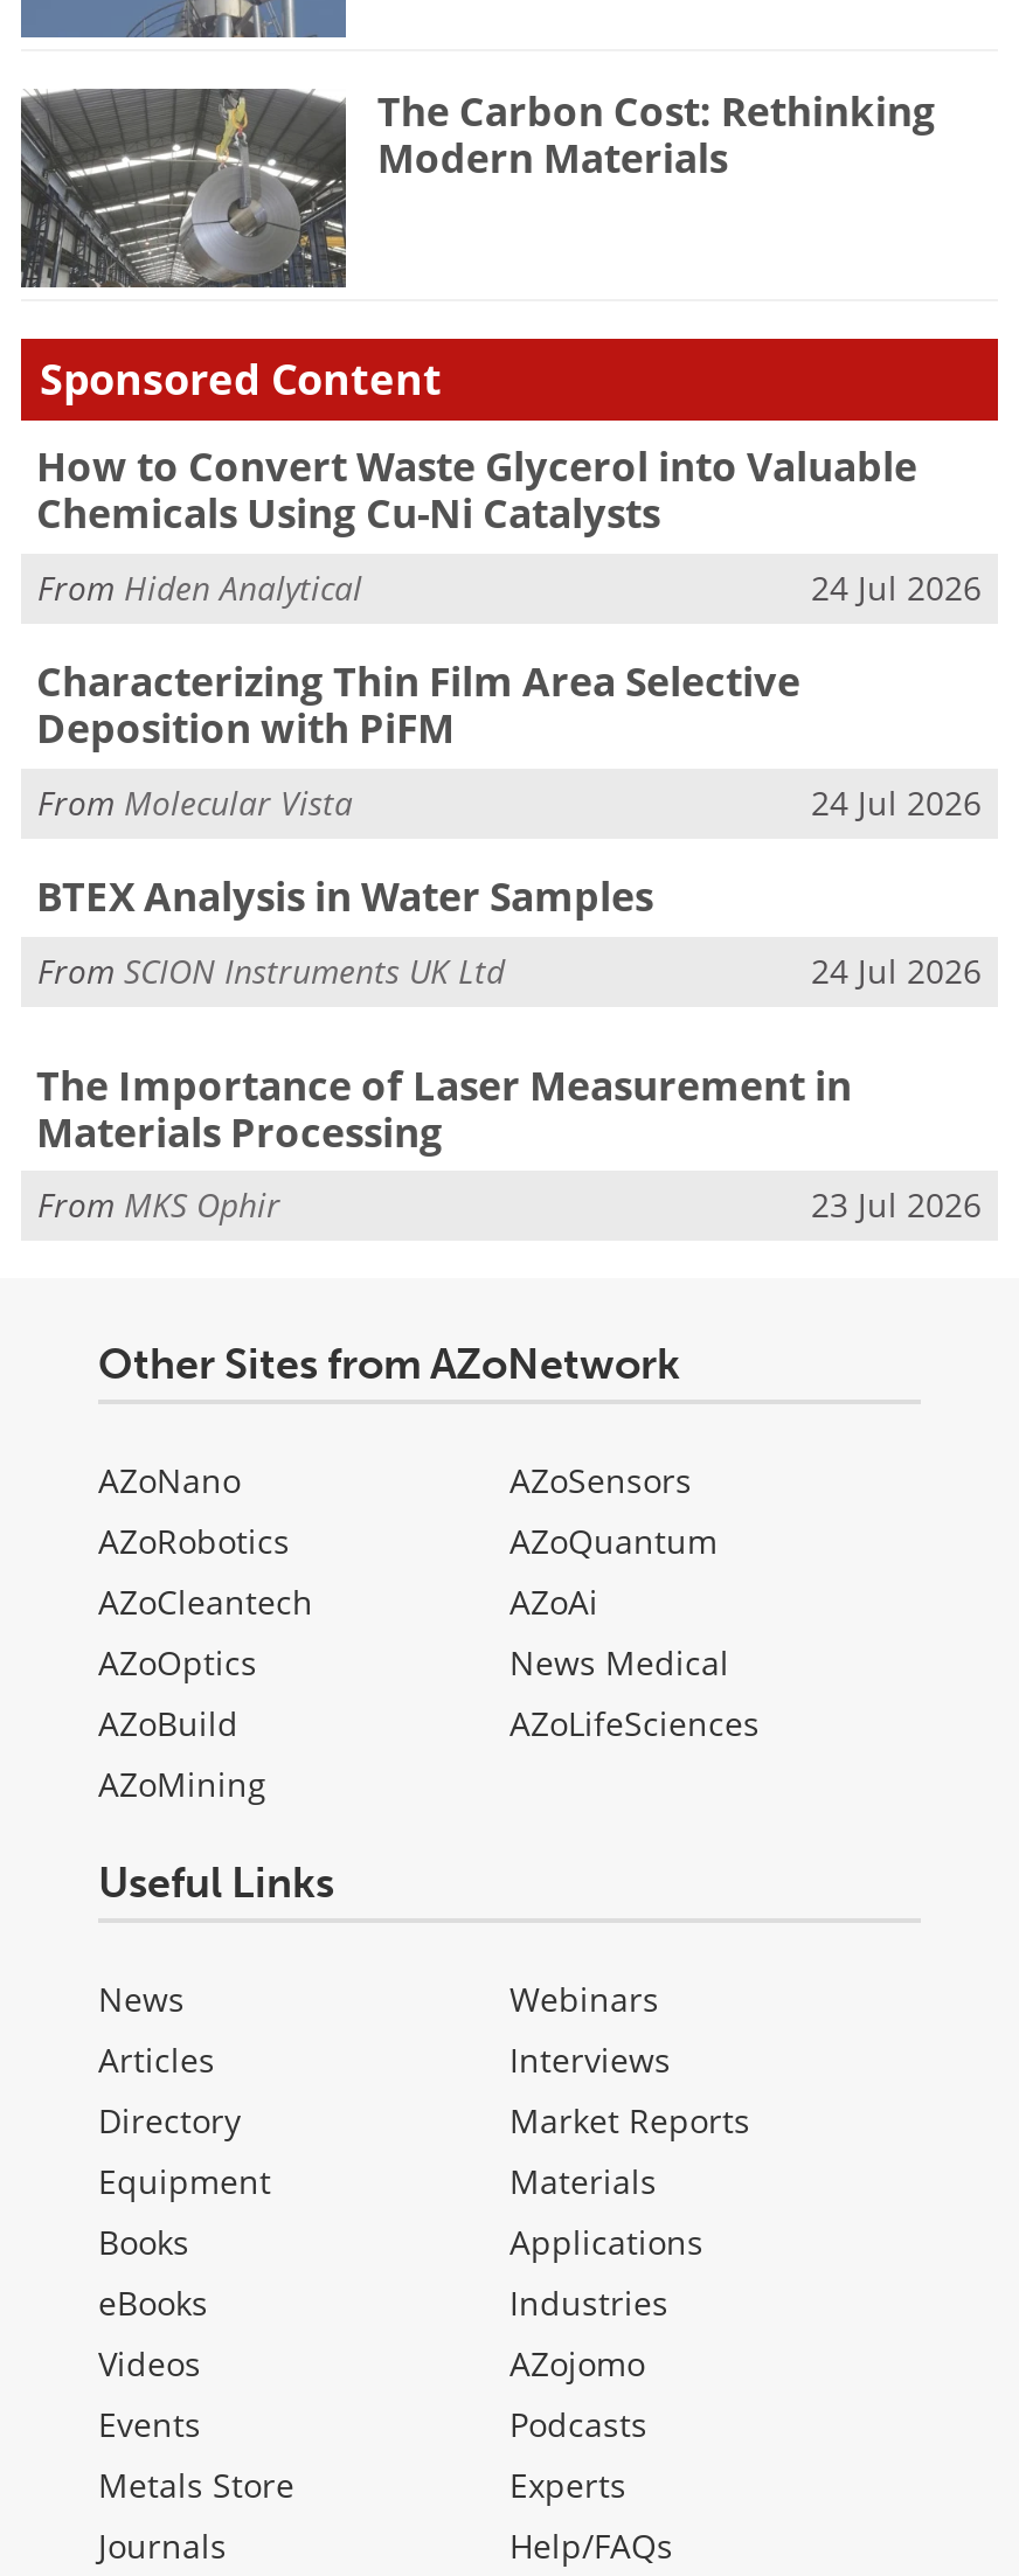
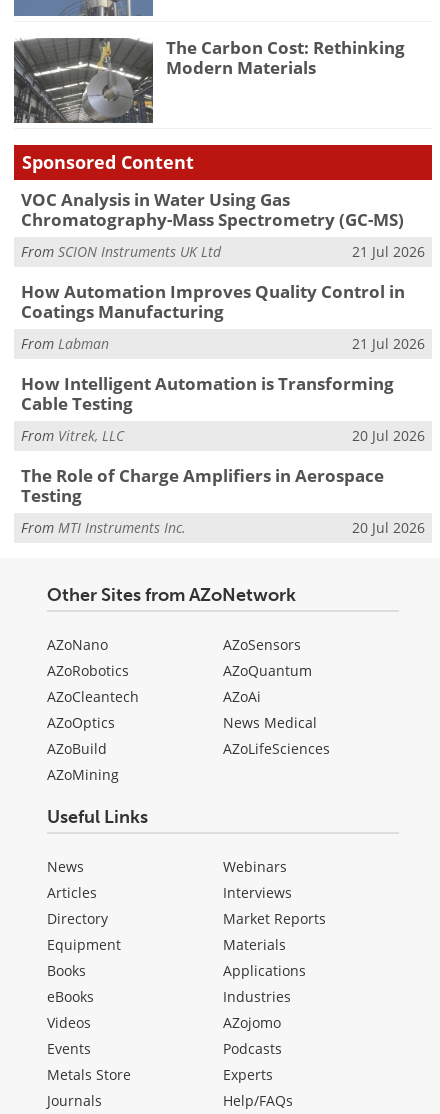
- How to Convert Waste Glycerol into Valuable
- Chemicals Using Cu-Ni Catalysts
- From Hiden Analytical
- 24 Jul 2026
- Characterizing Thin Film Area Selective
- Deposition with PiFM
- From Molecular Vista
- 24 Jul 2026
- BTEX Analysis in Water Samples
+ VOC Analysis in Water Using Gas
+ Chromatography-Mass Spectrometry (GC-MS)

- 24 Jul 2026
- The Importance of Laser Measurement in
- Materials Processing
- From MKS Ophir
- 23 Jul 2026
+ 21 Jul 2026
+ How Automation Improves Quality Control in
+ Coatings Manufacturing
+ From Labman
+ 21 Jul 2026
+ How Intelligent Automation is Transforming
+ Cable Testing
+ From Vitrek, LLC
+ 20 Jul 2026
+ The Role of Charge Amplifiers in Aerospace
+ Testing
+ From MTI Instruments Inc.
+ 20 Jul 2026

moved up: From SCION Instruments UK Ltd
